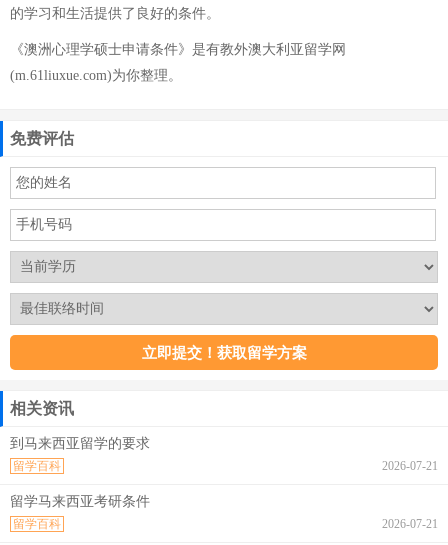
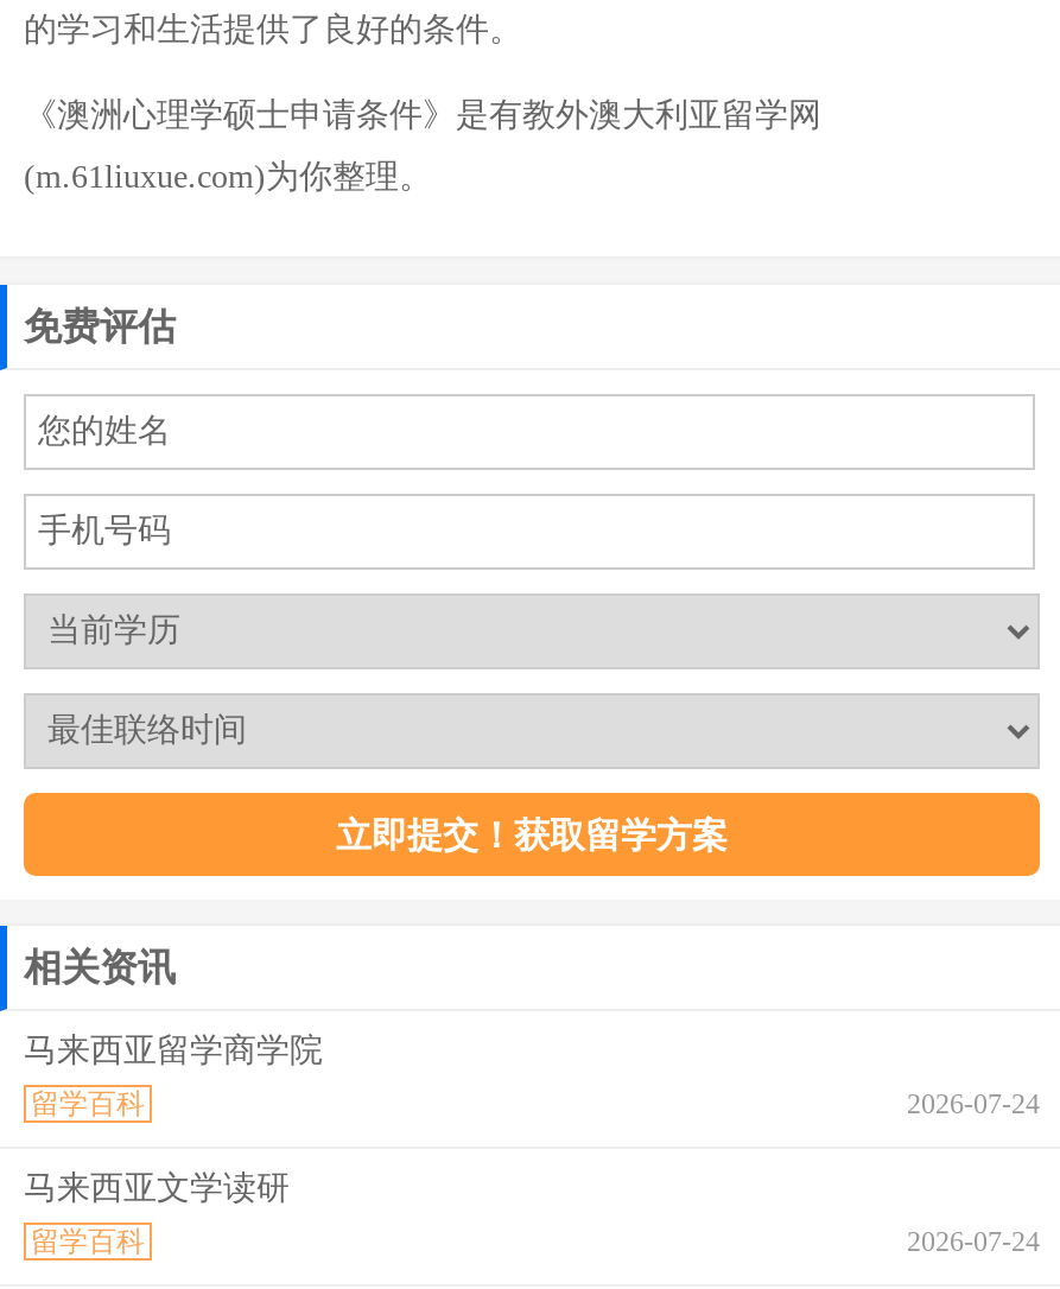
- 到马来西亚留学的要求
+ 马来西亚留学商学院

- 2026-07-21
+ 2026-07-24

- 留学马来西亚考研条件
+ 马来西亚文学读研

- 2026-07-21
+ 2026-07-24
